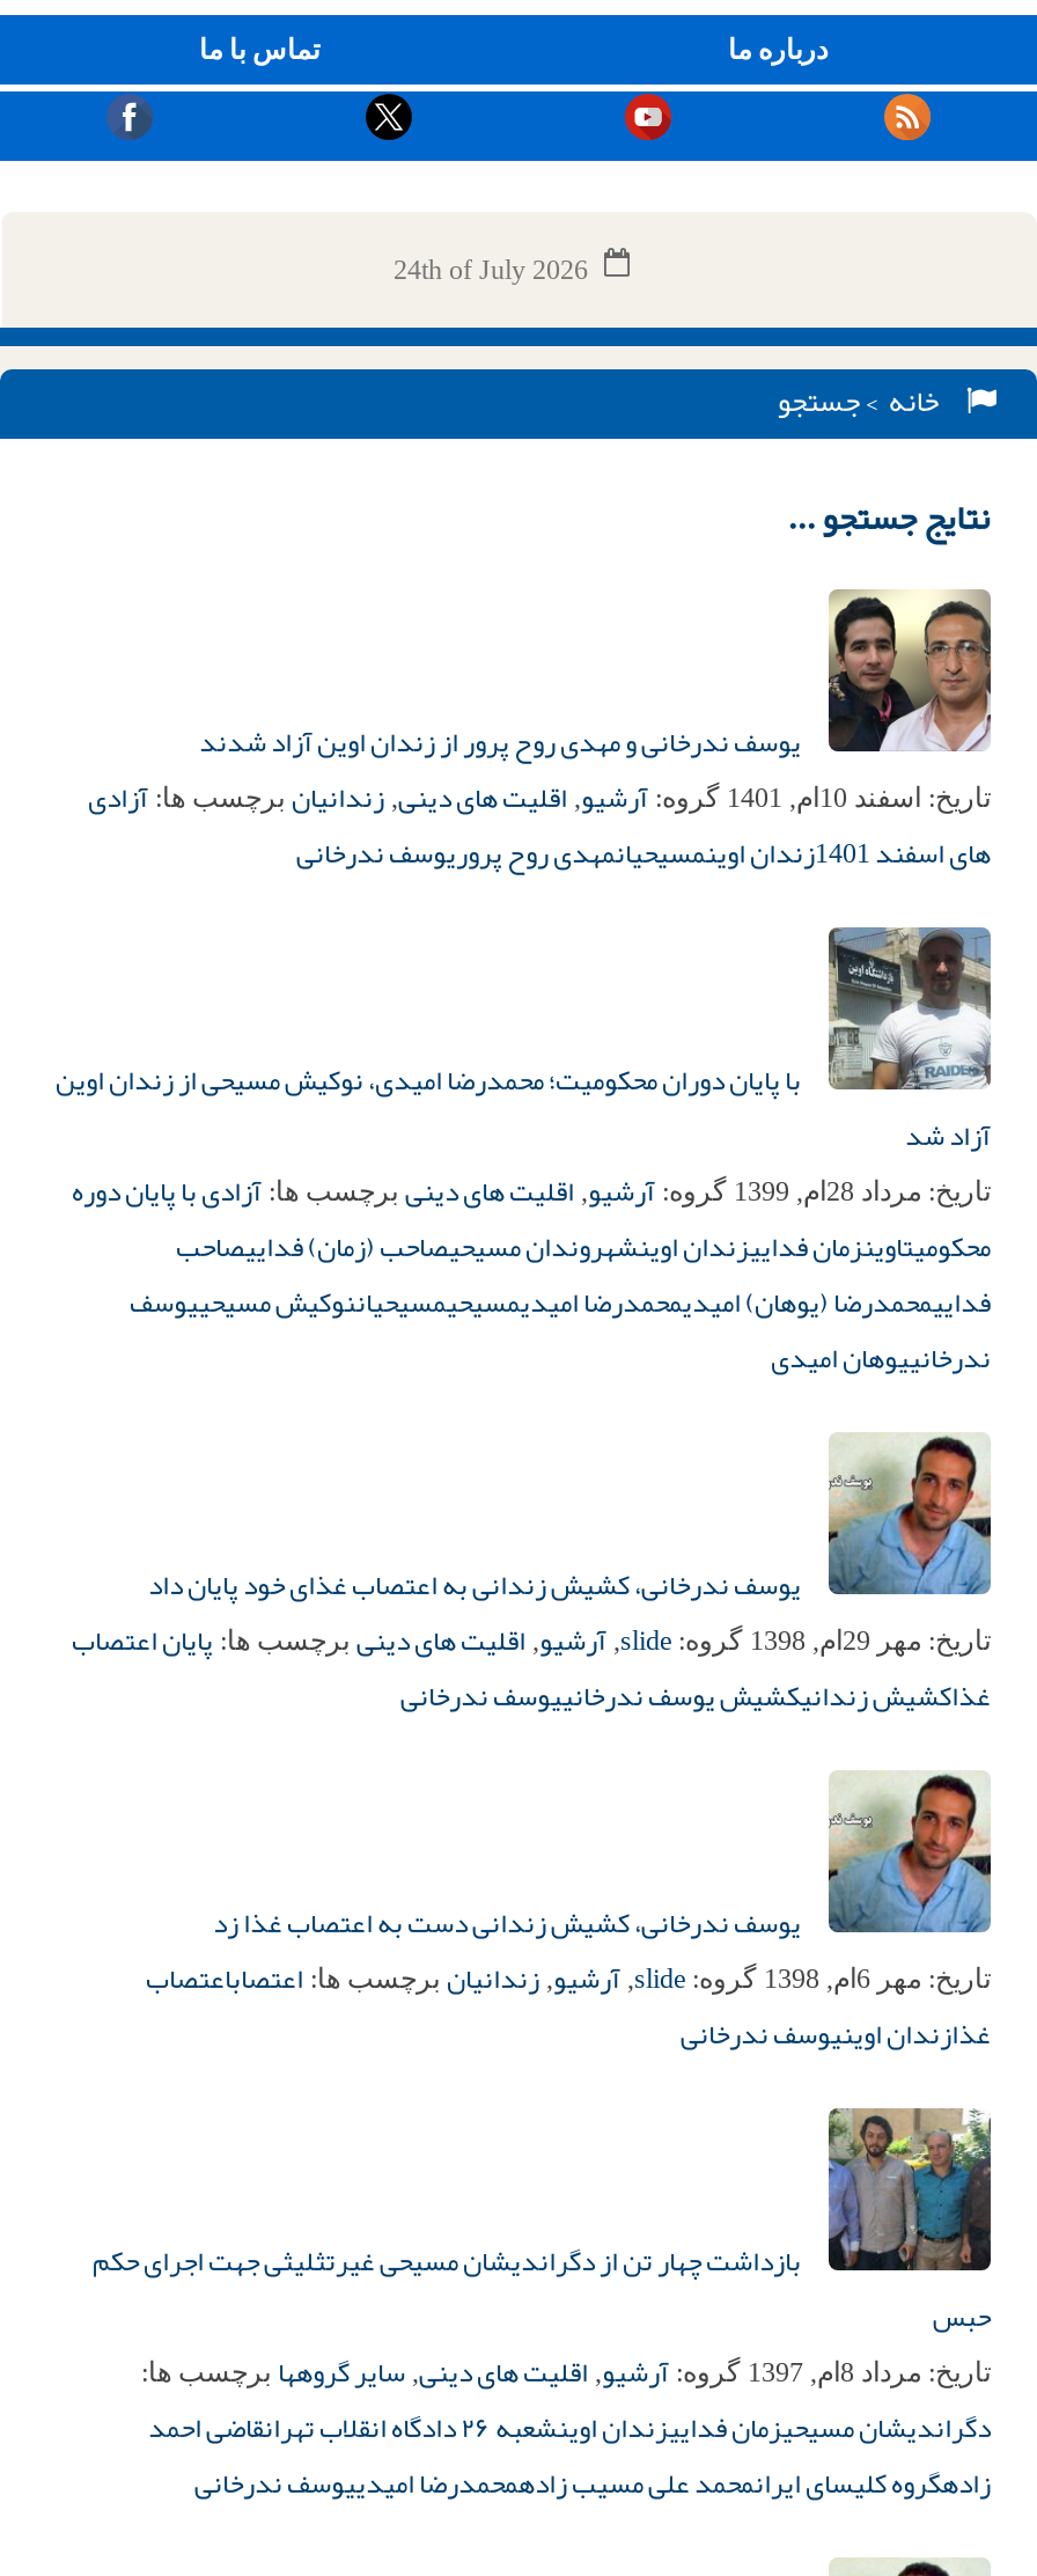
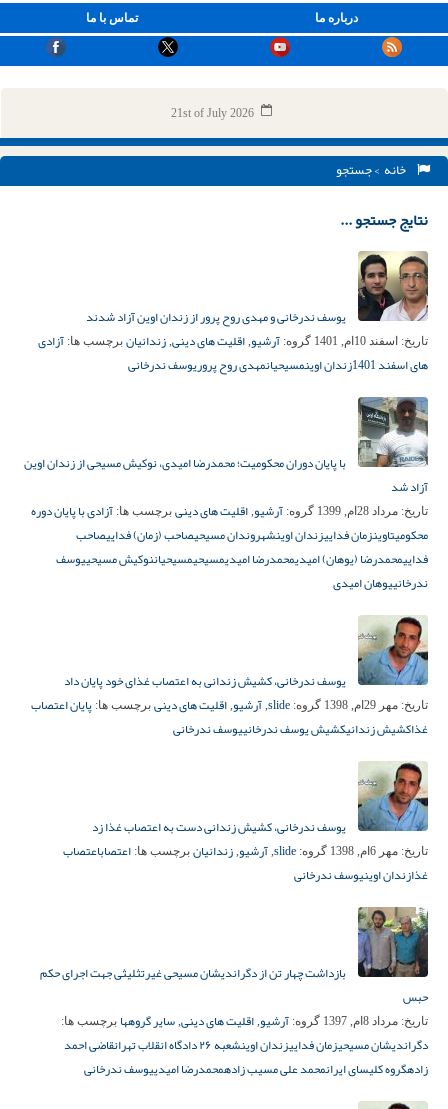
- 24th of July 2026
+ 21st of July 2026
